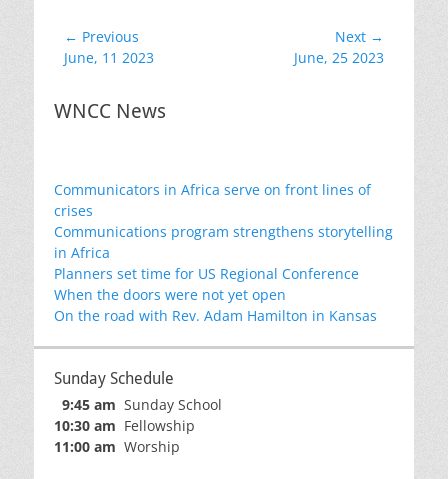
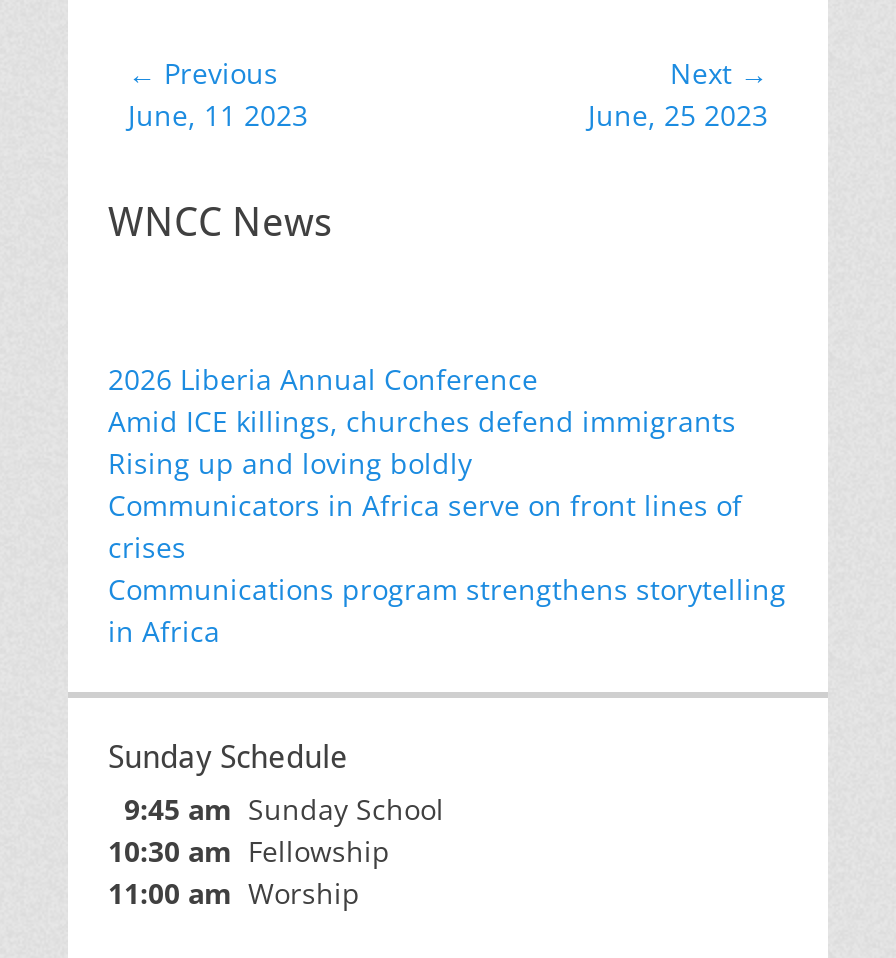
+ 2026 Liberia Annual Conference
+ Amid ICE killings, churches defend immigrants
+ Rising up and loving boldly

moved down: Communicators in Africa serve on front lines of | crises | Communications program strengthens storytelling | in Africa

- Planners set time for US Regional Conference
- When the doors were not yet open
- On the road with Rev. Adam Hamilton in Kansas
